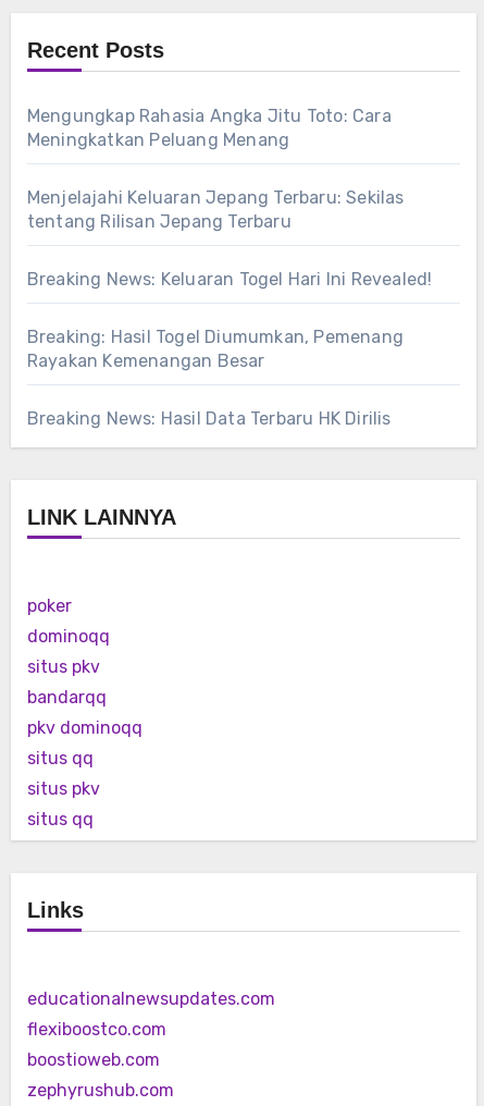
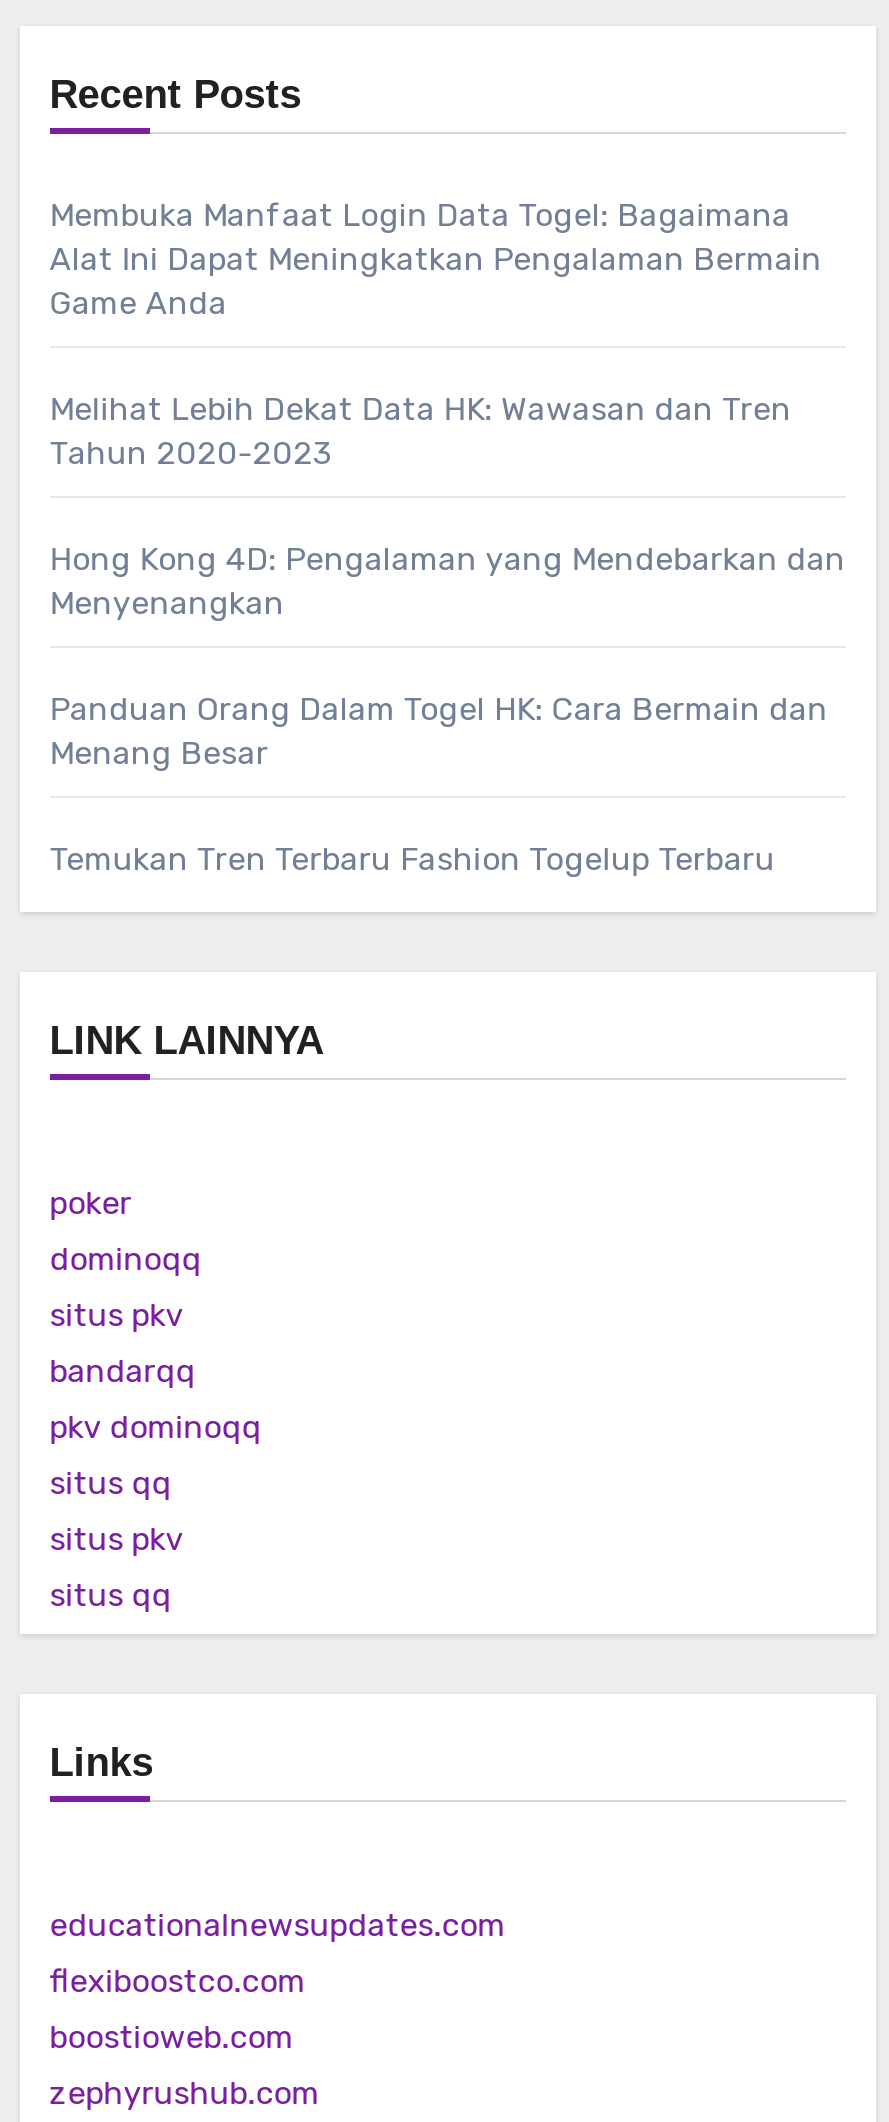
- Mengungkap Rahasia Angka Jitu Toto: Cara
- Meningkatkan Peluang Menang
+ Membuka Manfaat Login Data Togel: Bagaimana
+ Alat Ini Dapat Meningkatkan Pengalaman Bermain
+ Game Anda

- Menjelajahi Keluaran Jepang Terbaru: Sekilas
- tentang Rilisan Jepang Terbaru
+ Melihat Lebih Dekat Data HK: Wawasan dan Tren
+ Tahun 2020-2023

- Breaking News: Keluaran Togel Hari Ini Revealed!
+ Hong Kong 4D: Pengalaman yang Mendebarkan dan
+ Menyenangkan

- Breaking: Hasil Togel Diumumkan, Pemenang
- Rayakan Kemenangan Besar
+ Panduan Orang Dalam Togel HK: Cara Bermain dan
+ Menang Besar

- Breaking News: Hasil Data Terbaru HK Dirilis
+ Temukan Tren Terbaru Fashion Togelup Terbaru
